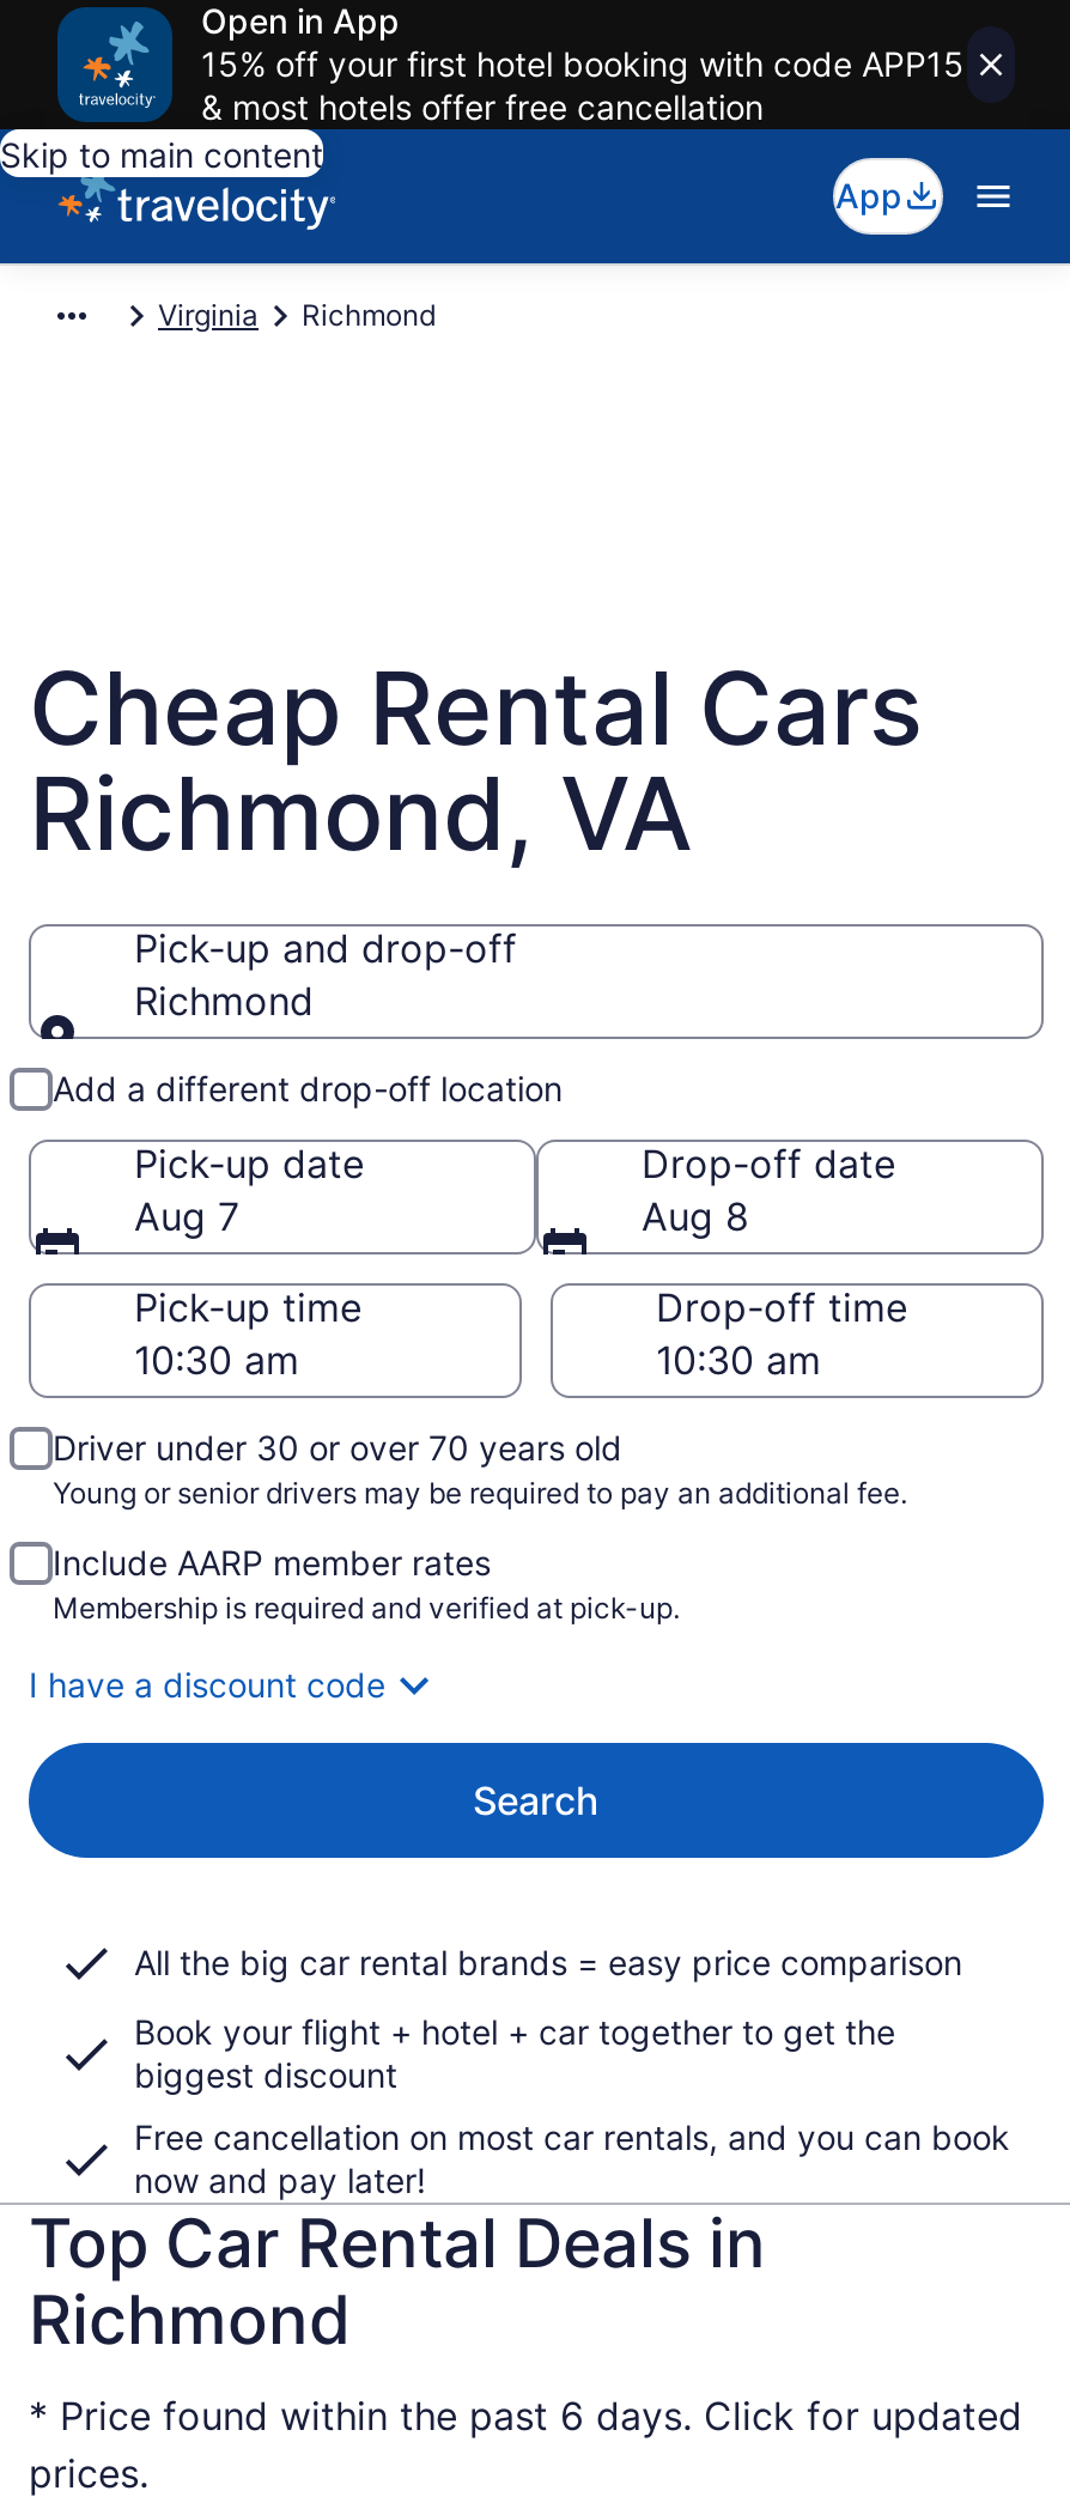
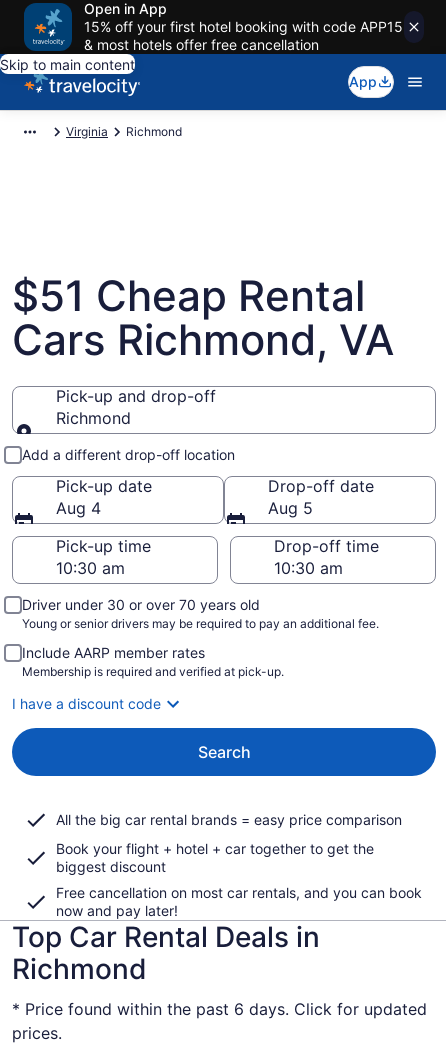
- Cheap Rental Cars
- Richmond, VA
+ $51 Cheap Rental
+ Cars Richmond, VA

- Aug 7
+ Aug 4

- Aug 8
+ Aug 5
